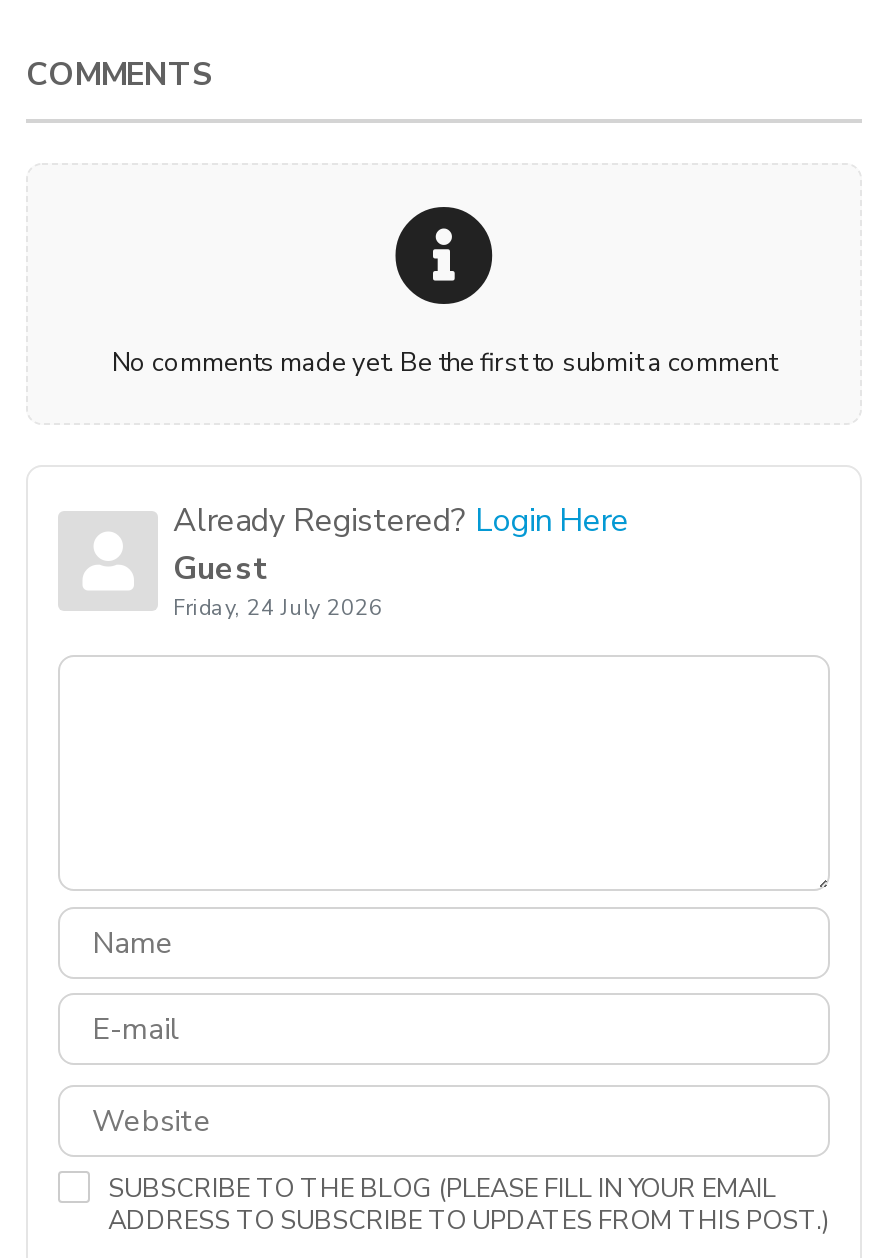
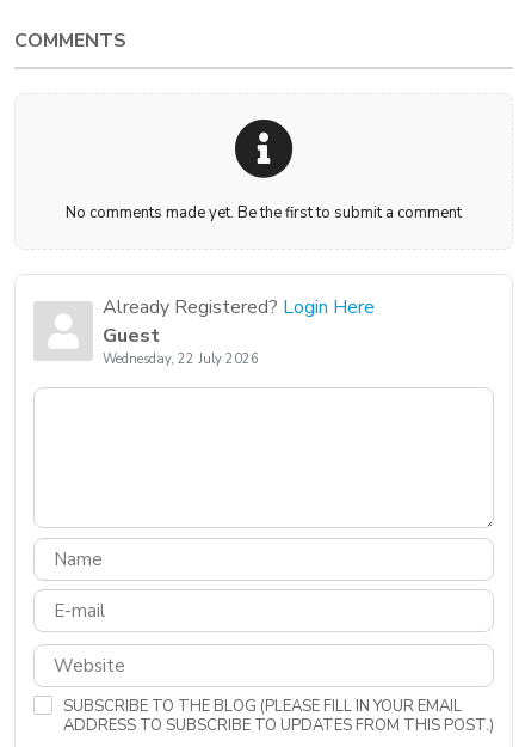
- Friday, 24 July 2026
+ Wednesday, 22 July 2026
